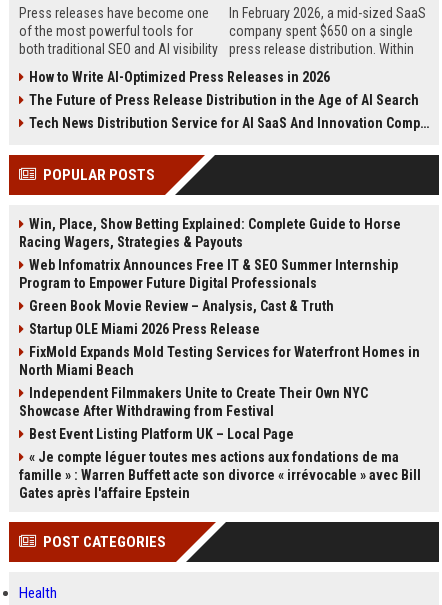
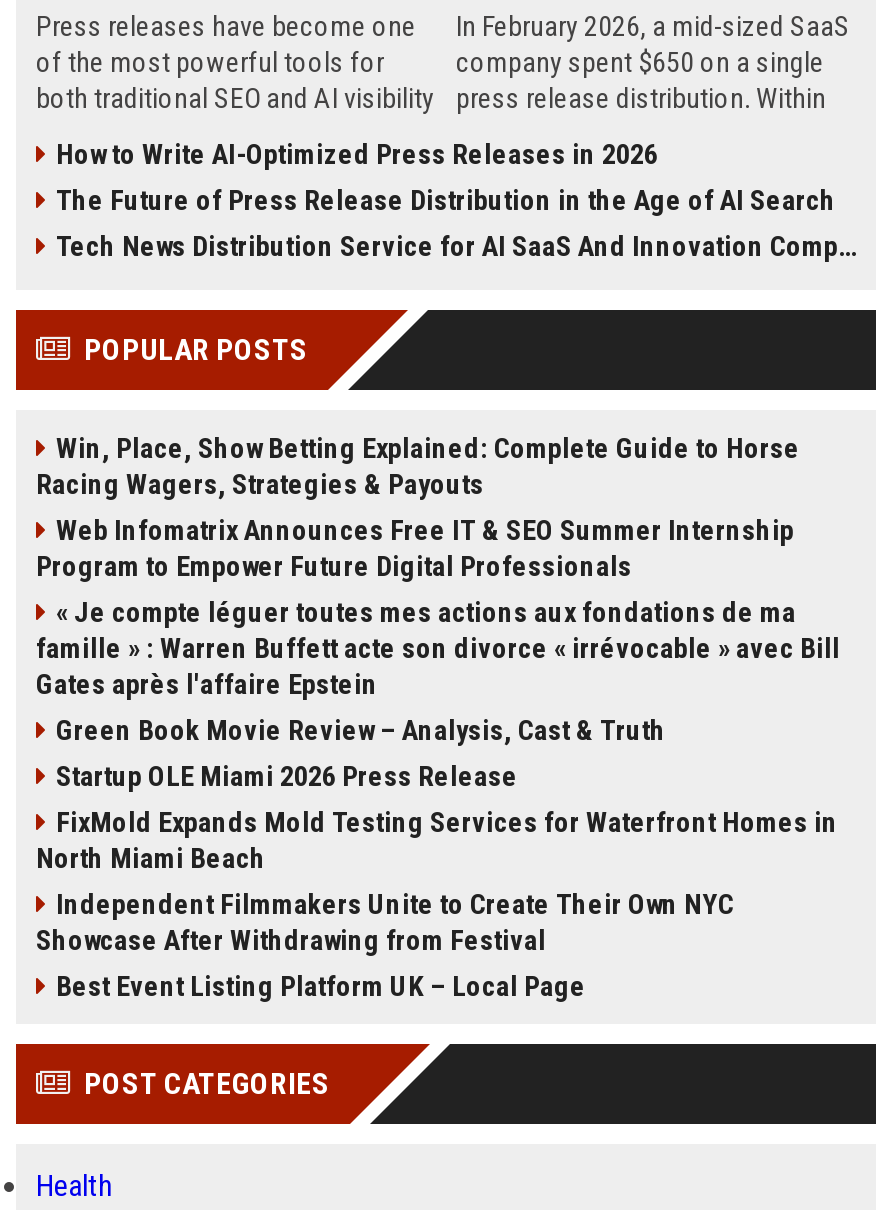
moved down: Green Book Movie Review – Analysis, Cast & Truth | Startup OLE Miami 2026 Press Release | FixMold Expands Mold Testing Services for Waterfront Homes in | North Miami Beach | Independent Filmmakers Unite to Create Their Own NYC | Showcase After Withdrawing from Festival | Best Event Listing Platform UK – Local Page

moved up: « Je compte léguer toutes mes actions aux fondations de ma | famille » : Warren Buffett acte son divorce « irrévocable » avec Bill | Gates après l'affaire Epstein
